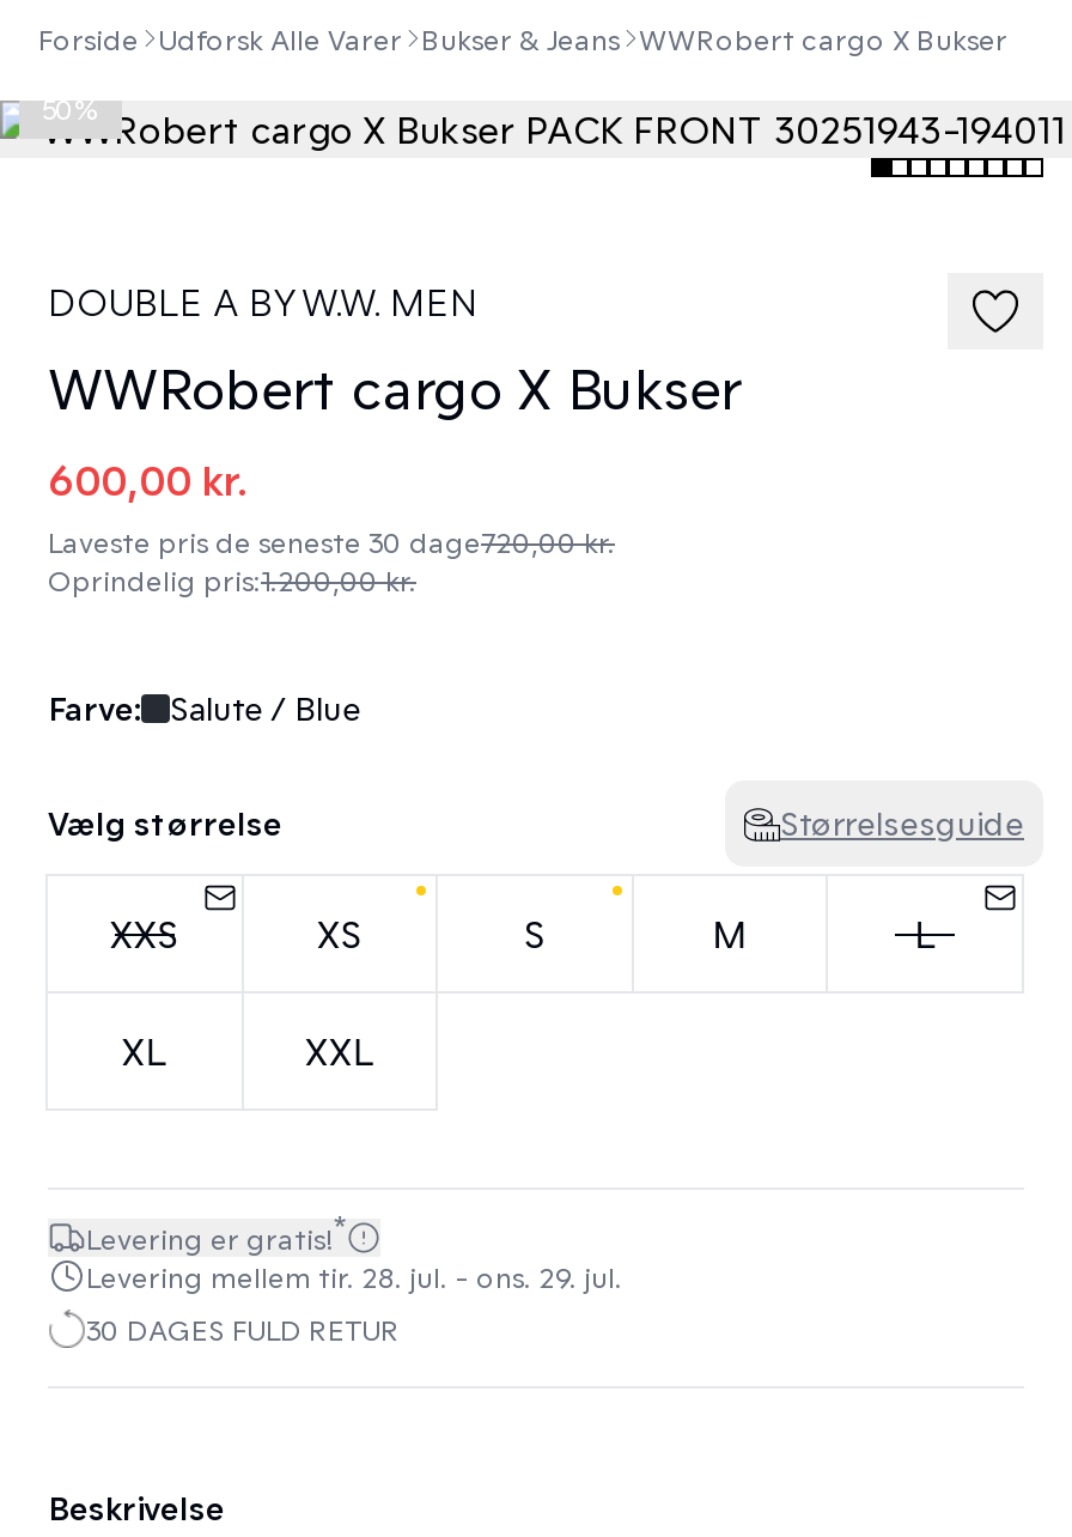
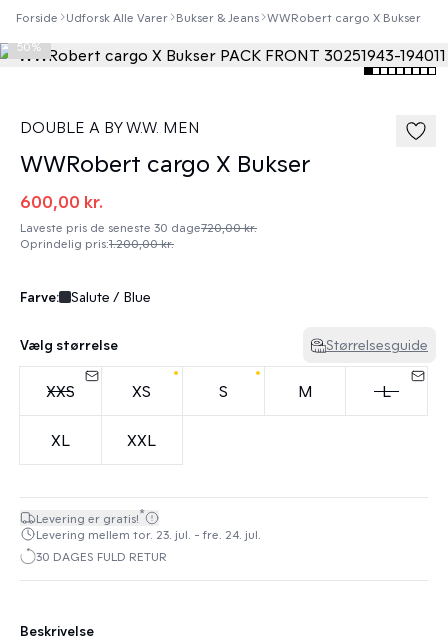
- Levering mellem tir. 28. jul. - ons. 29. jul.
+ Levering mellem tor. 23. jul. - fre. 24. jul.
